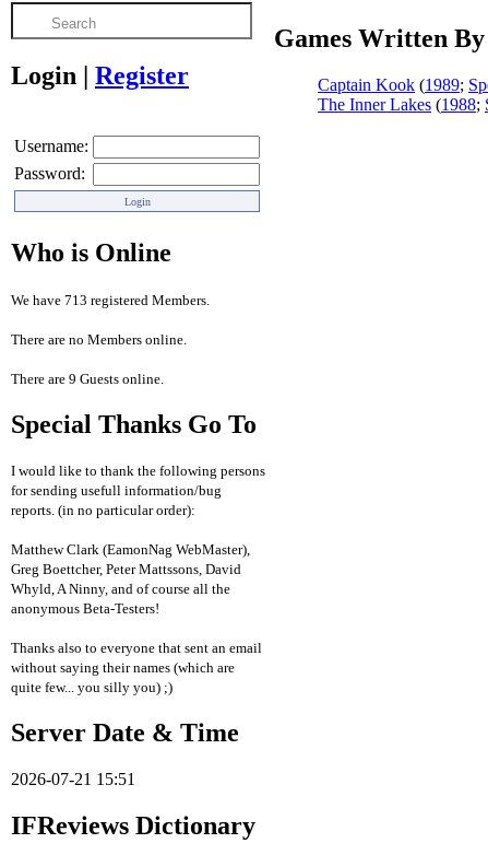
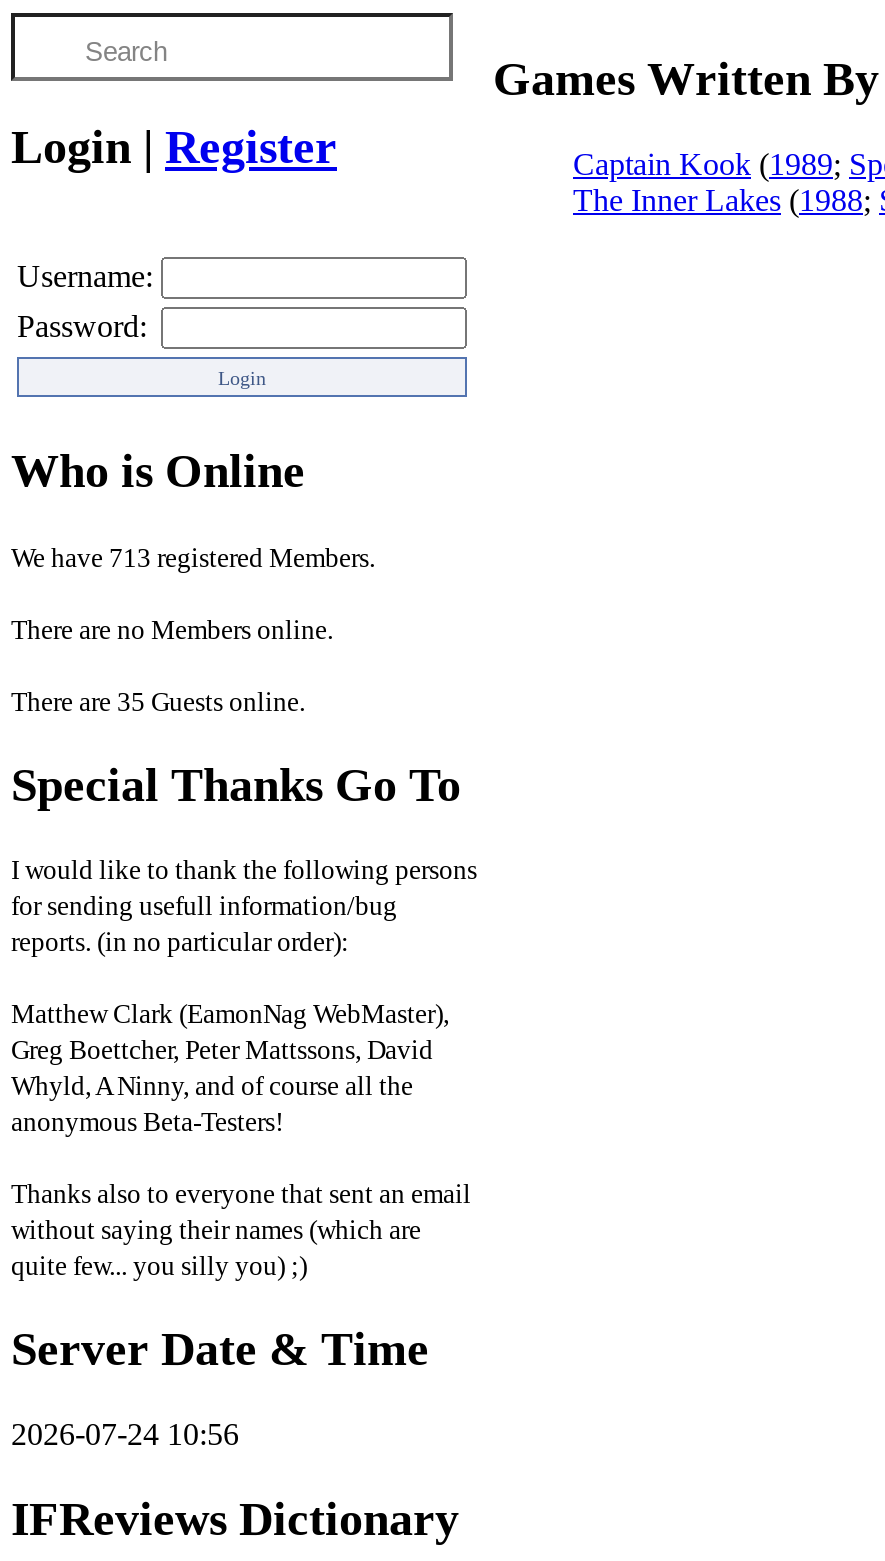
- There are 9 Guests online.
+ There are 35 Guests online.

- 2026-07-21 15:51
+ 2026-07-24 10:56
